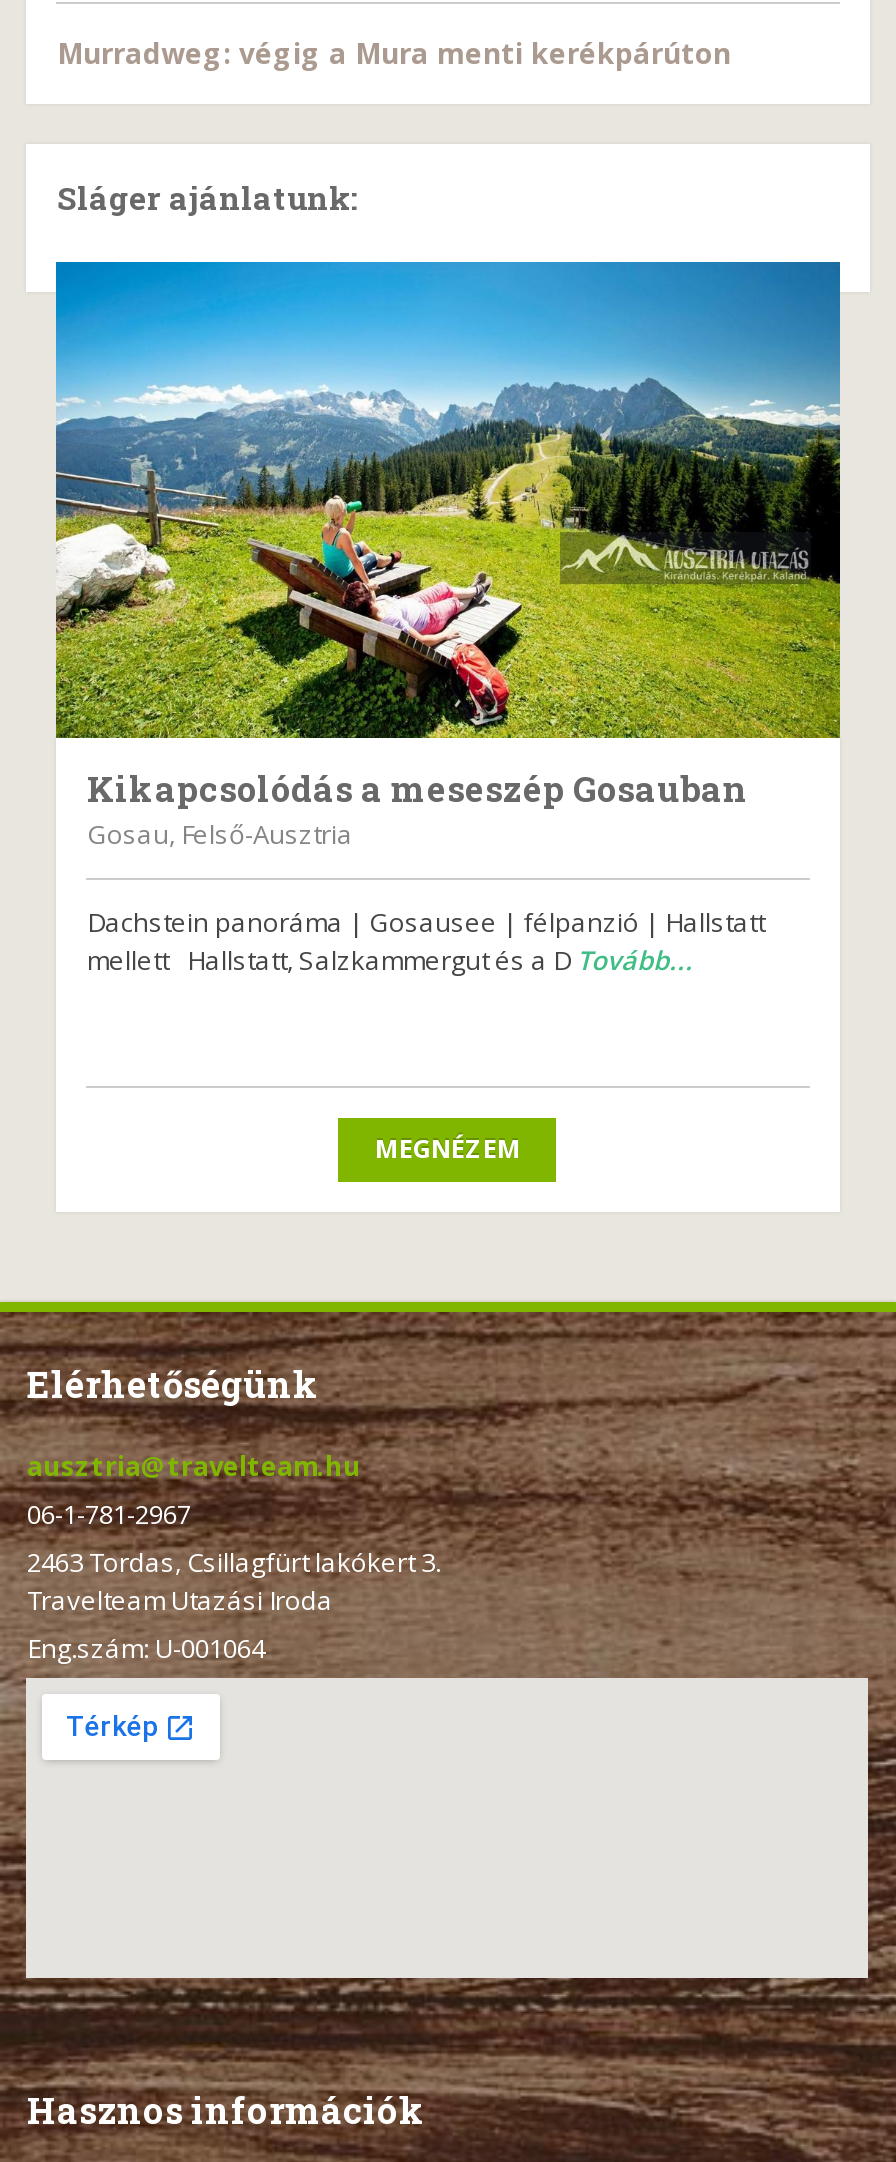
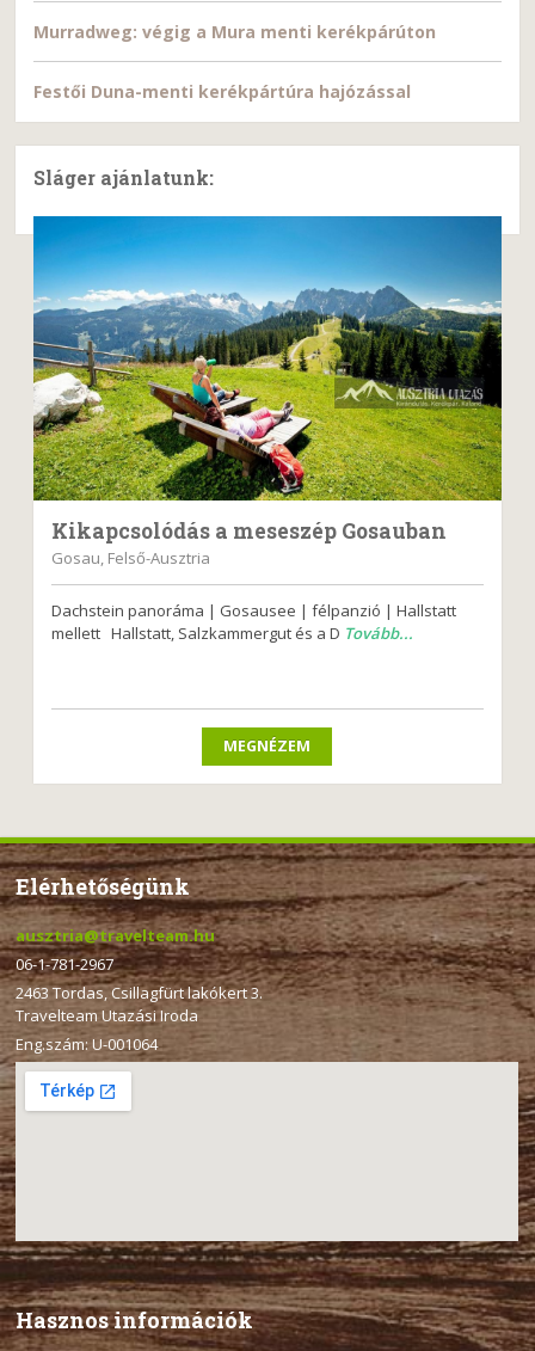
+ Festői Duna-menti kerékpártúra hajózással
